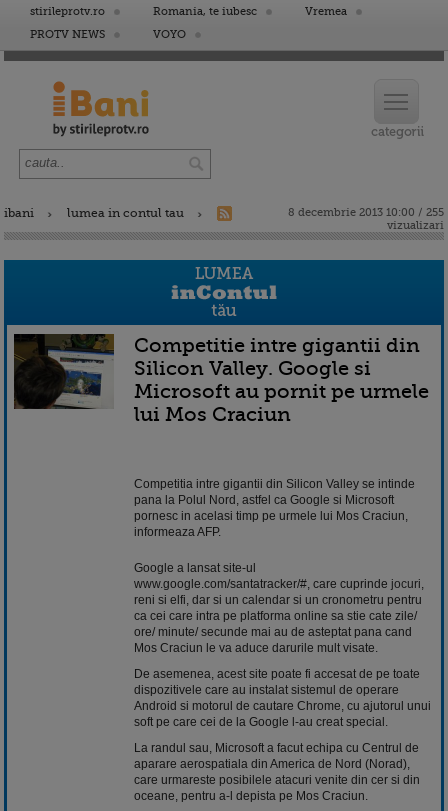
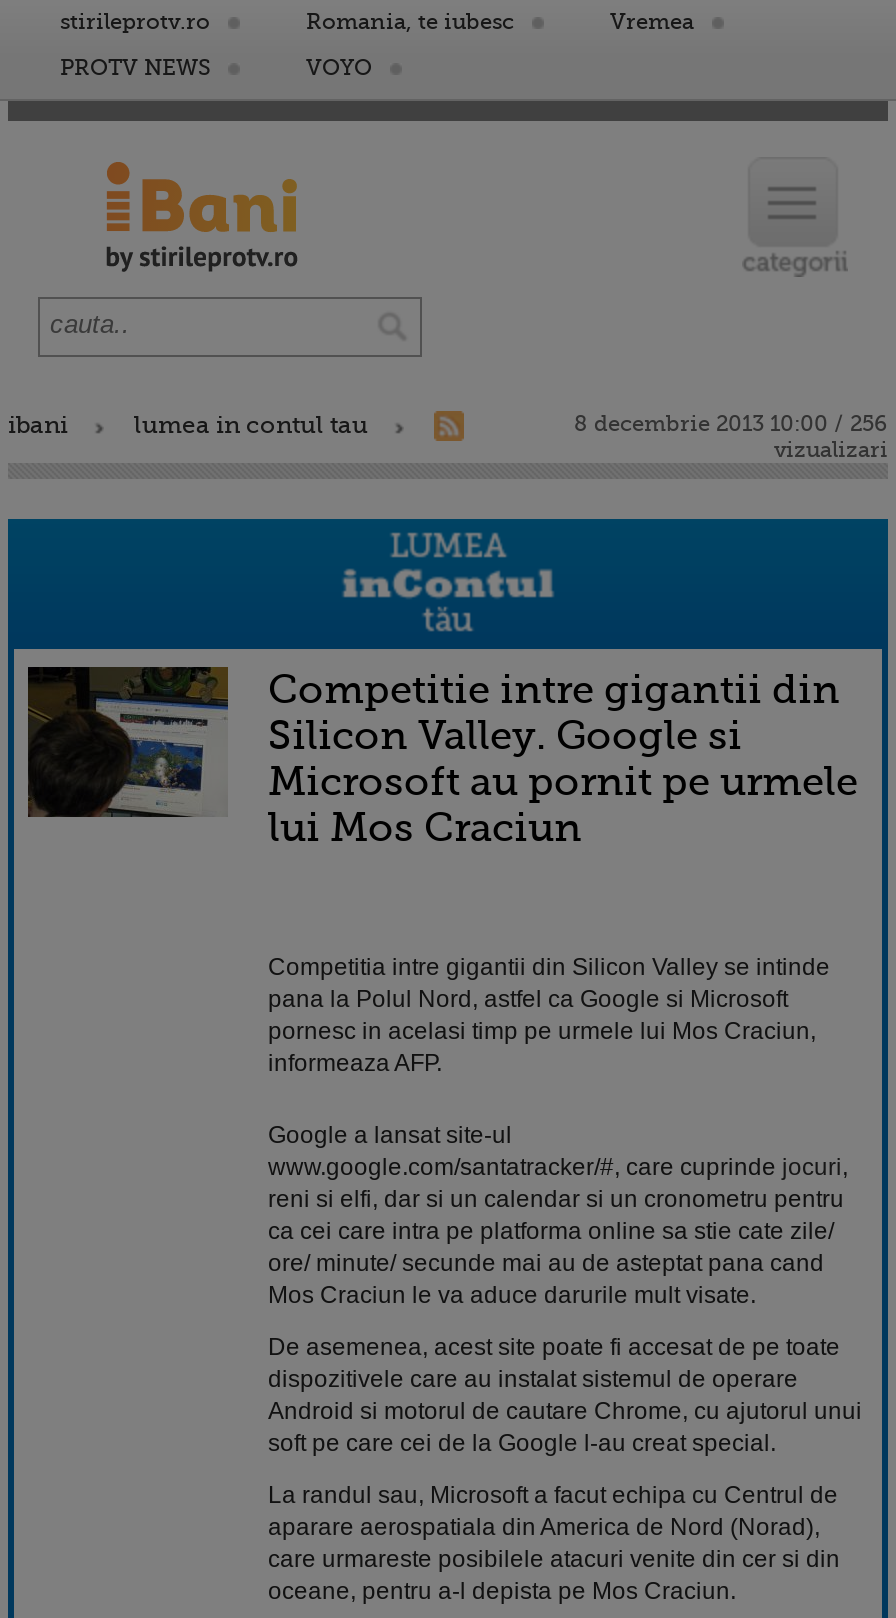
- 8 decembrie 2013 10:00 / 255
+ 8 decembrie 2013 10:00 / 256
